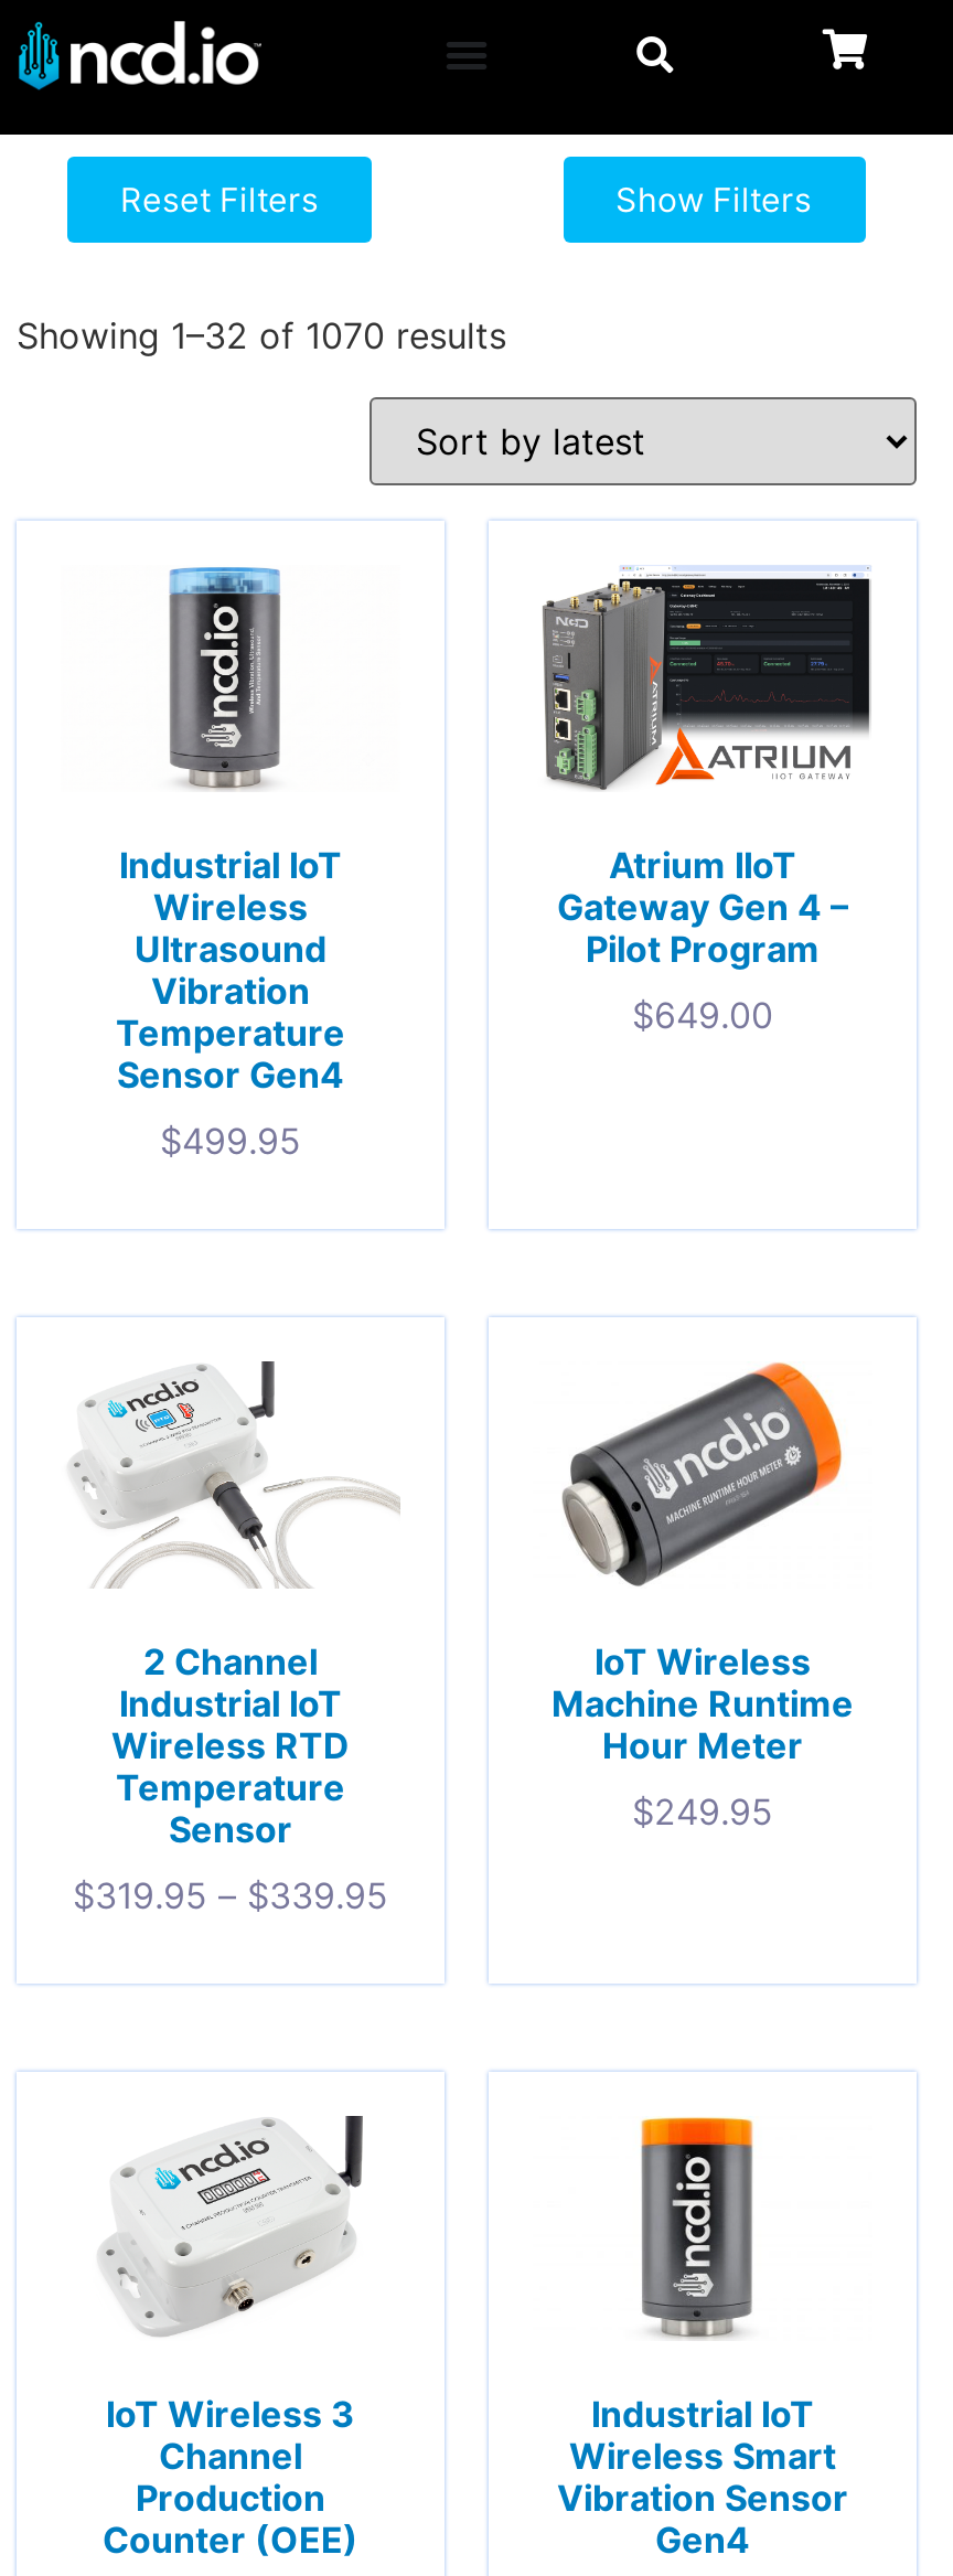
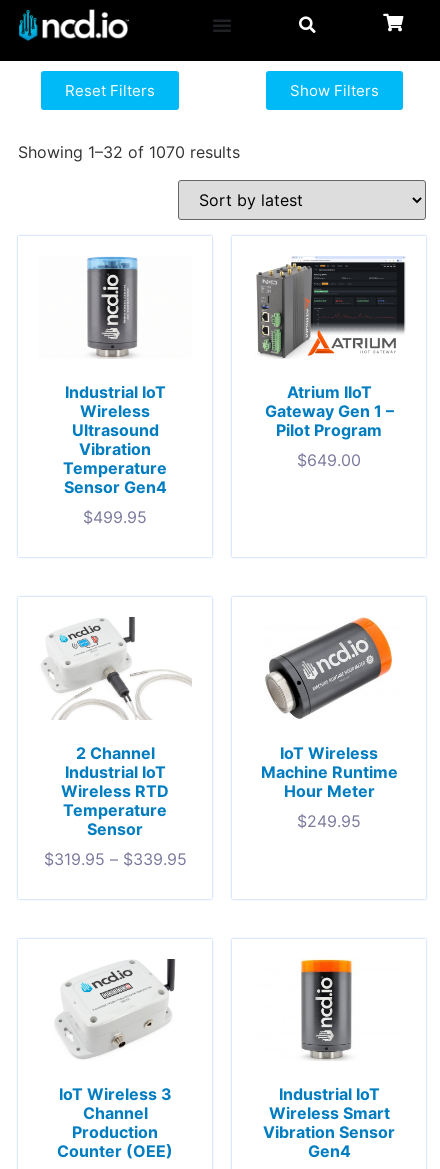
- Gateway Gen 4 –
+ Gateway Gen 1 –
